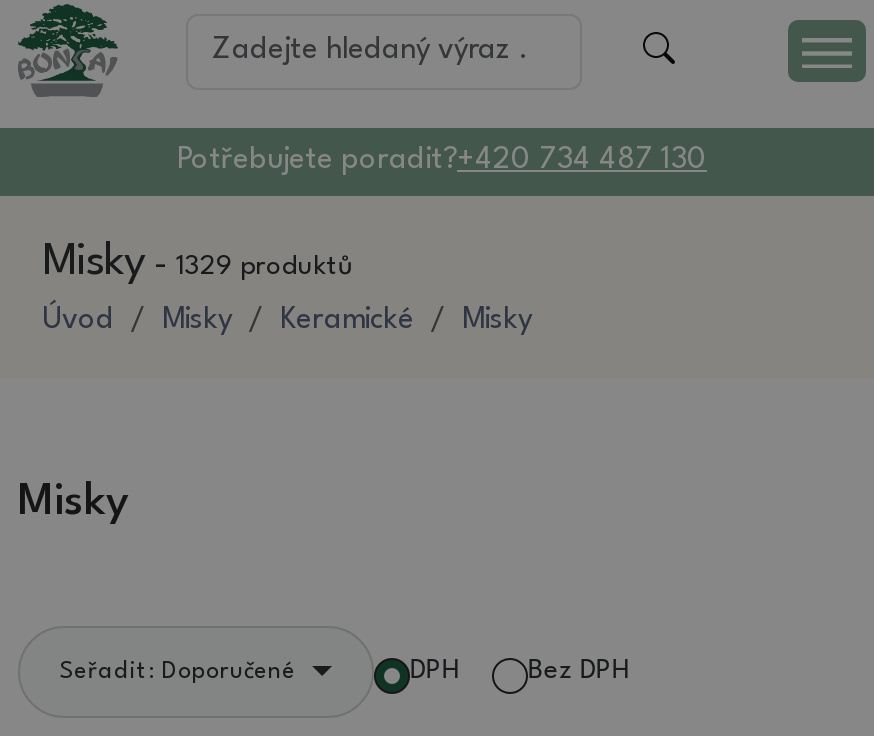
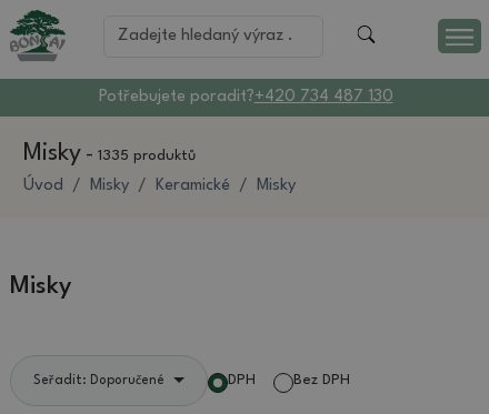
- Misky - 1329 produktů
+ Misky - 1335 produktů
